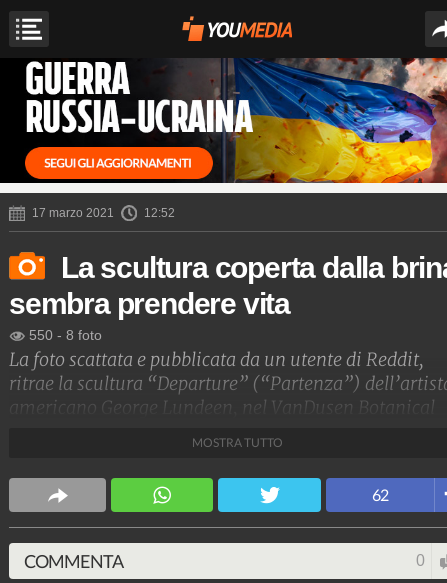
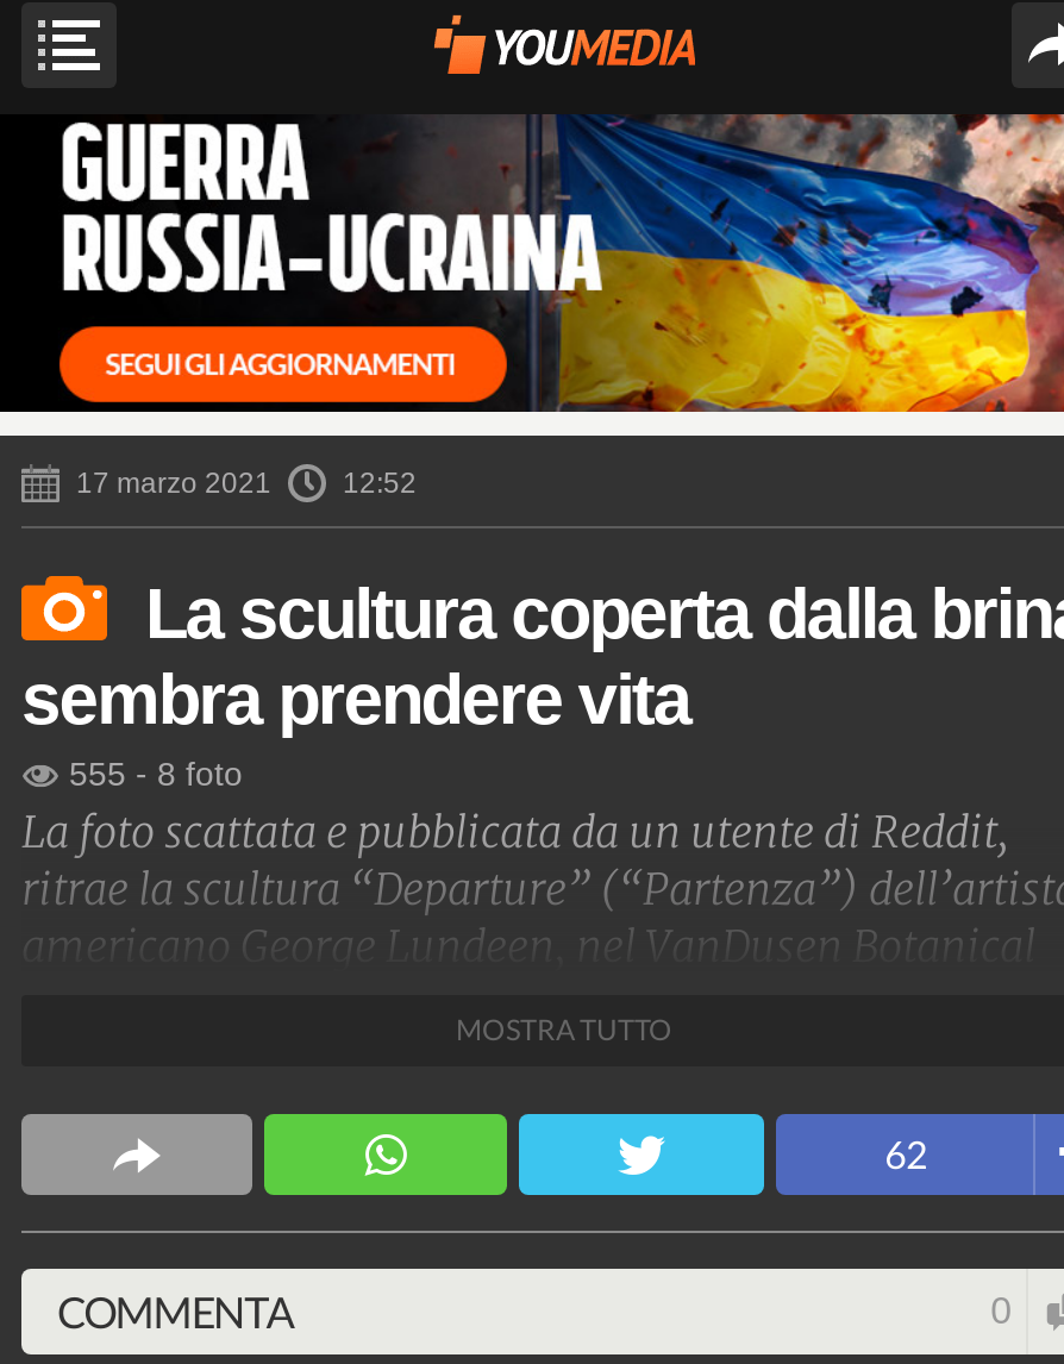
- 550 - 8 foto
+ 555 - 8 foto
